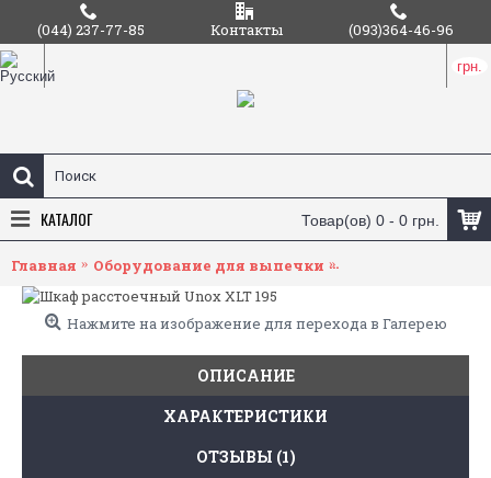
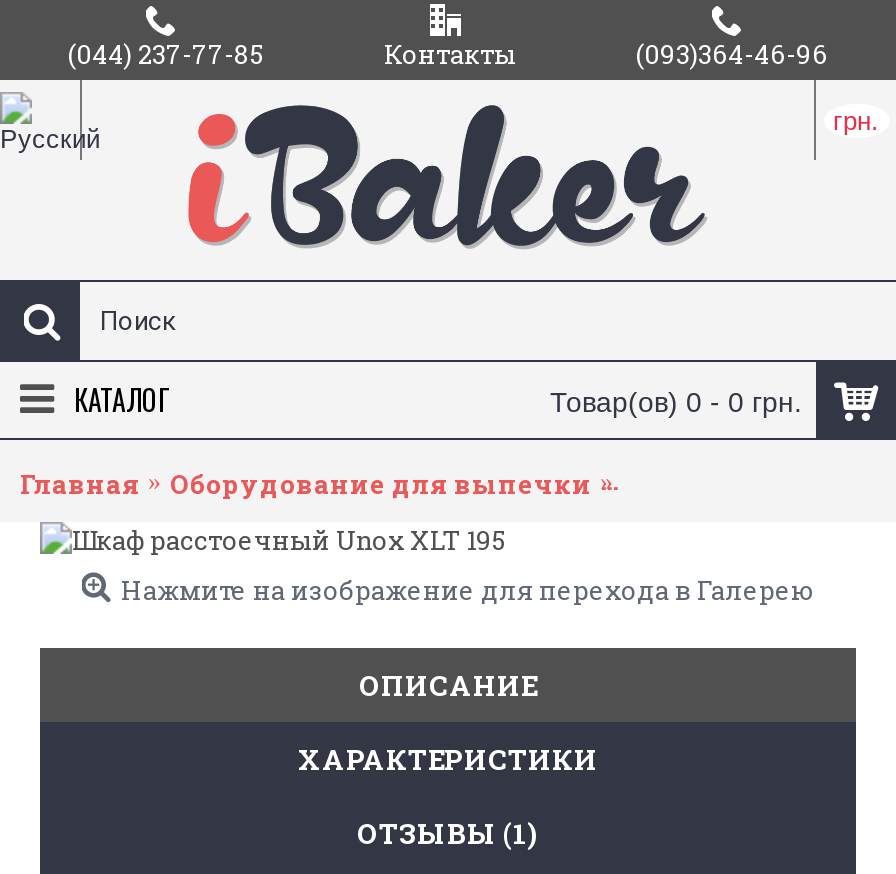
+ [image]
